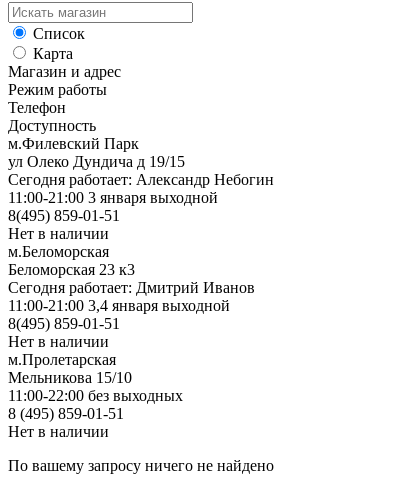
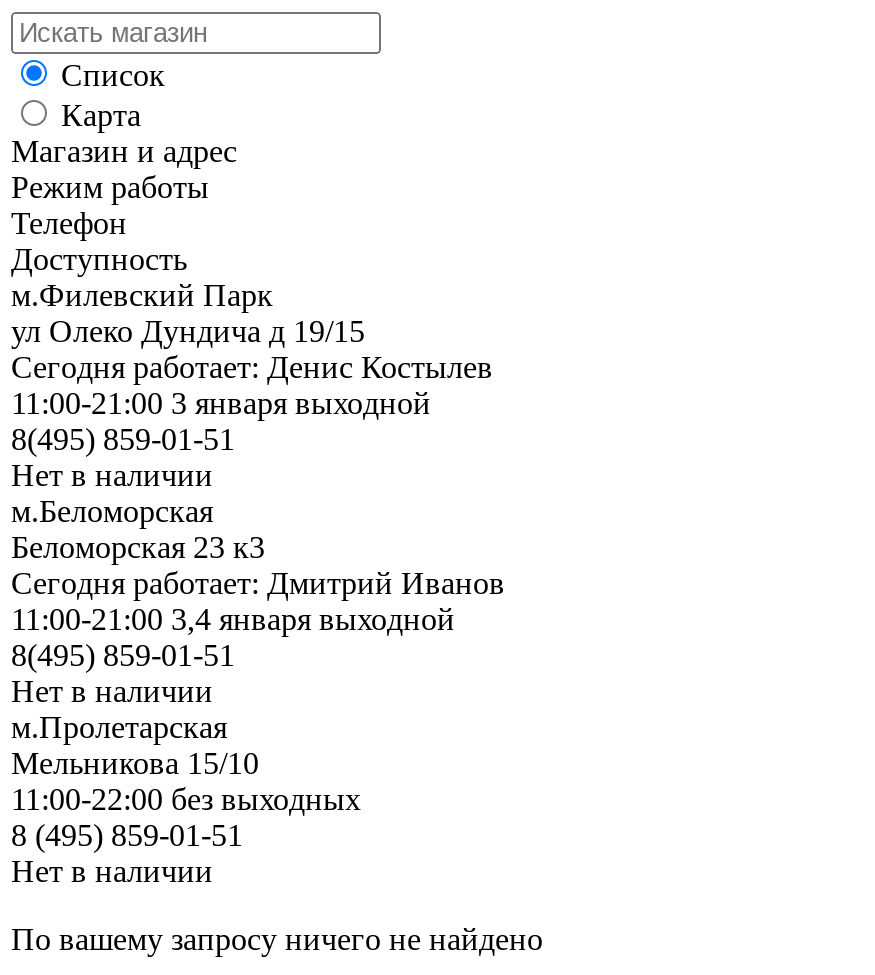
- Сегодня работает: Александр Небогин
+ Сегодня работает: Денис Костылев
